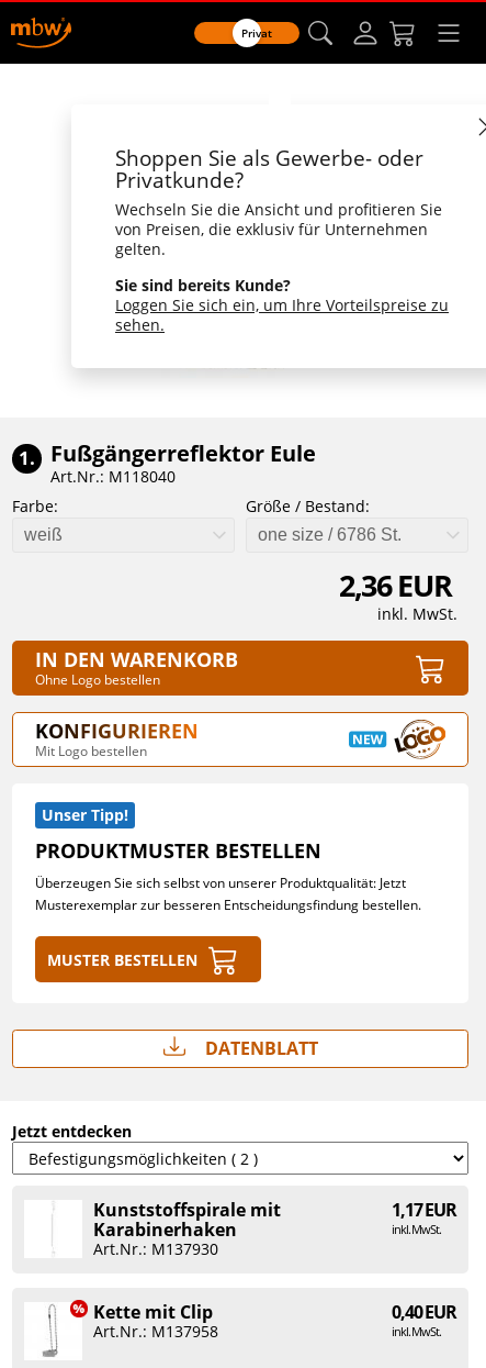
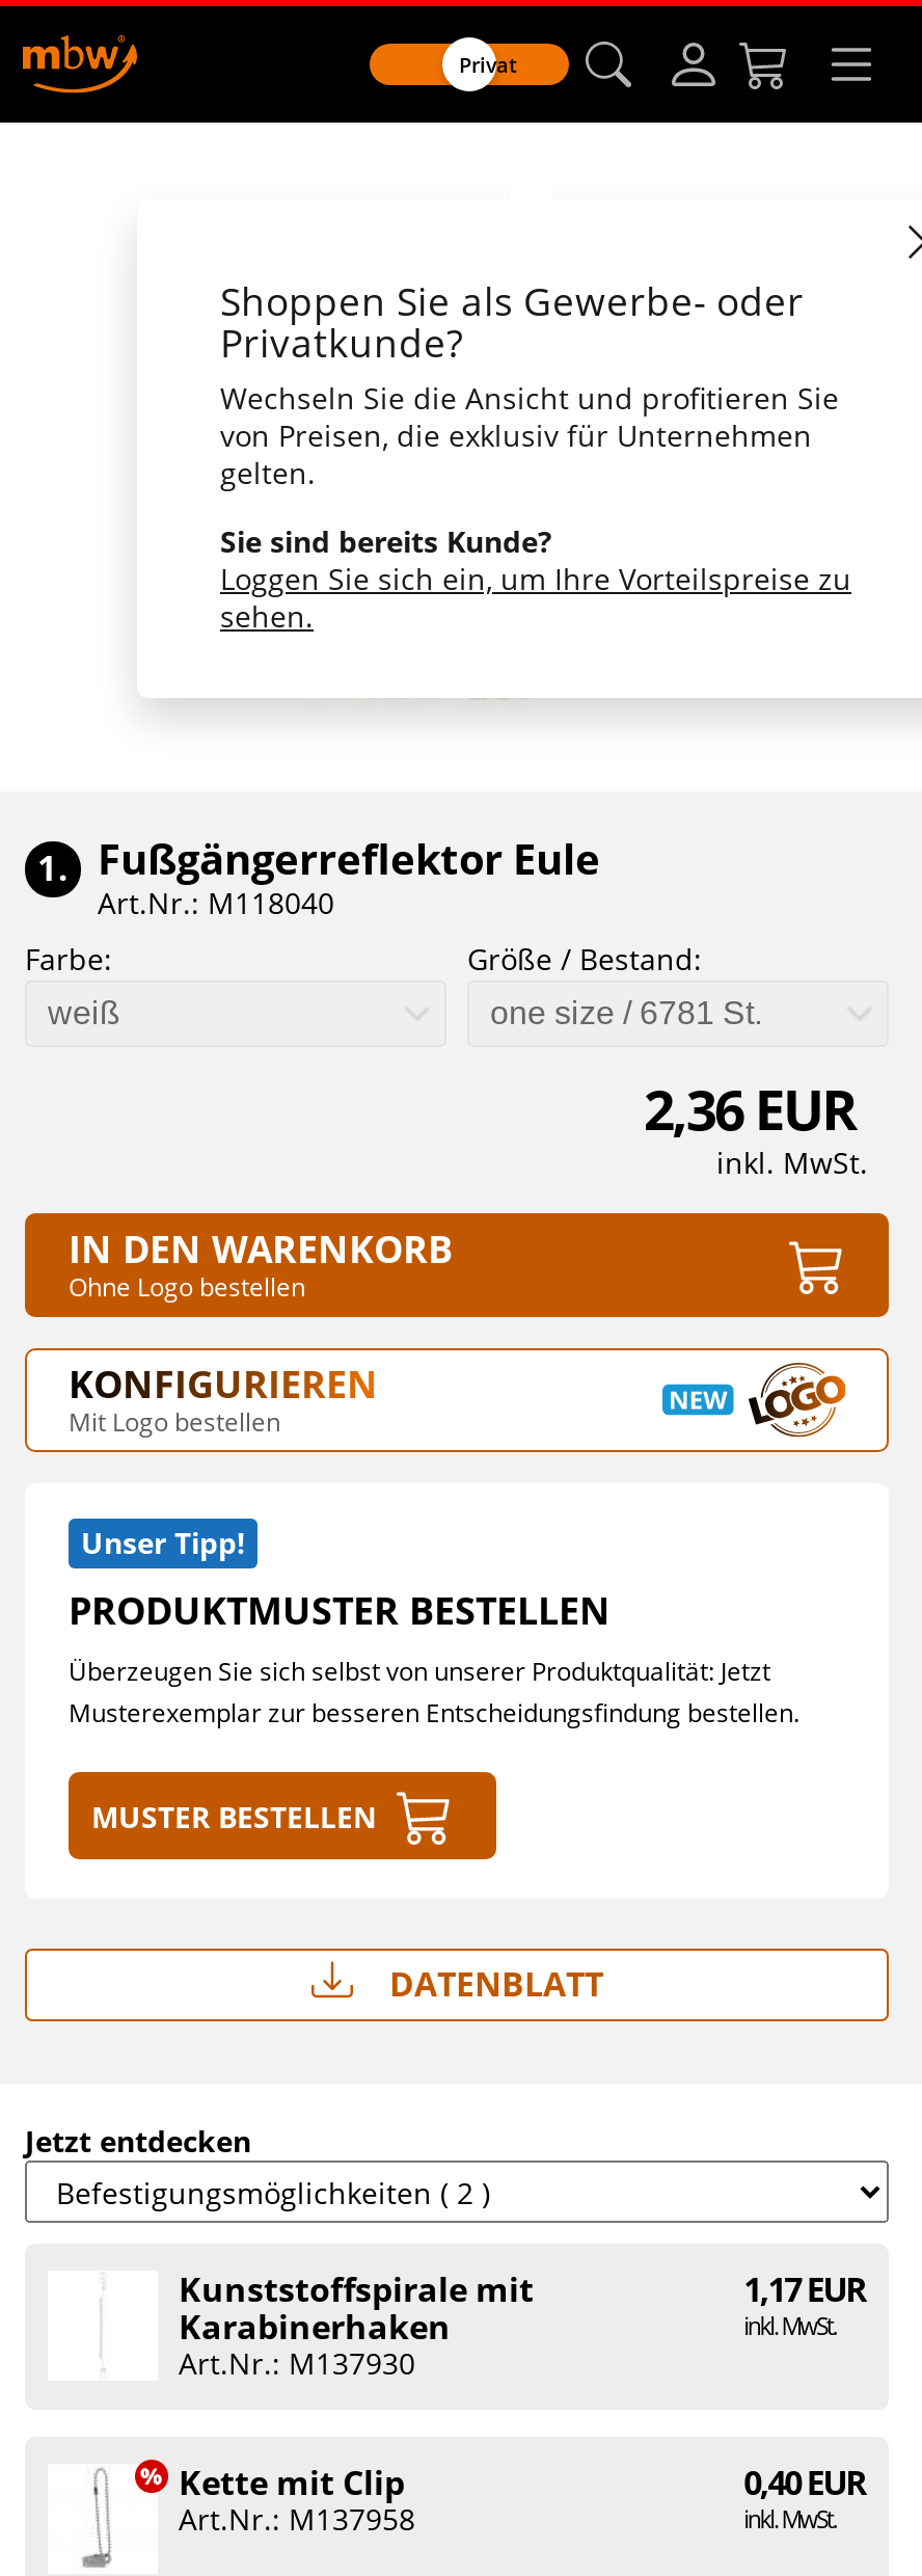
- one size / 6786 St.
+ one size / 6781 St.
